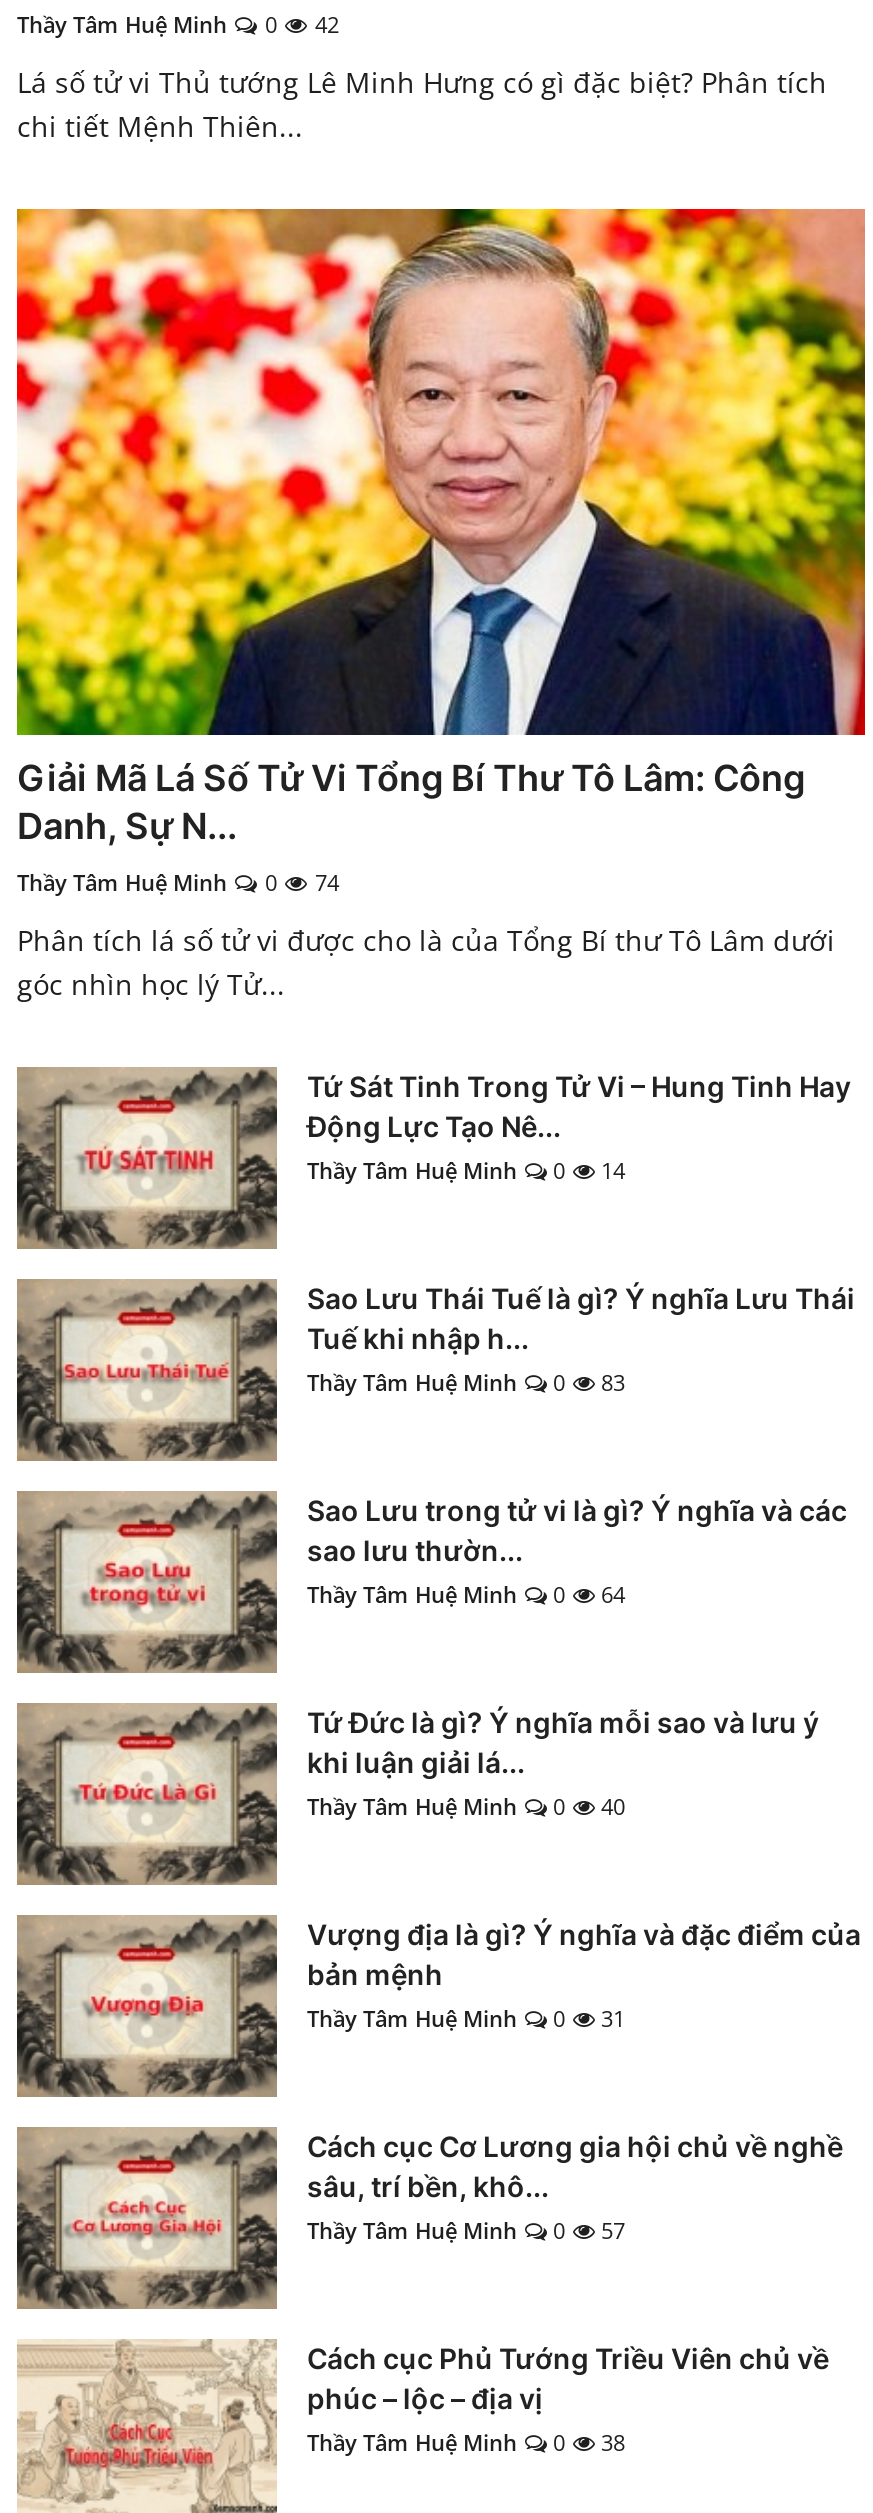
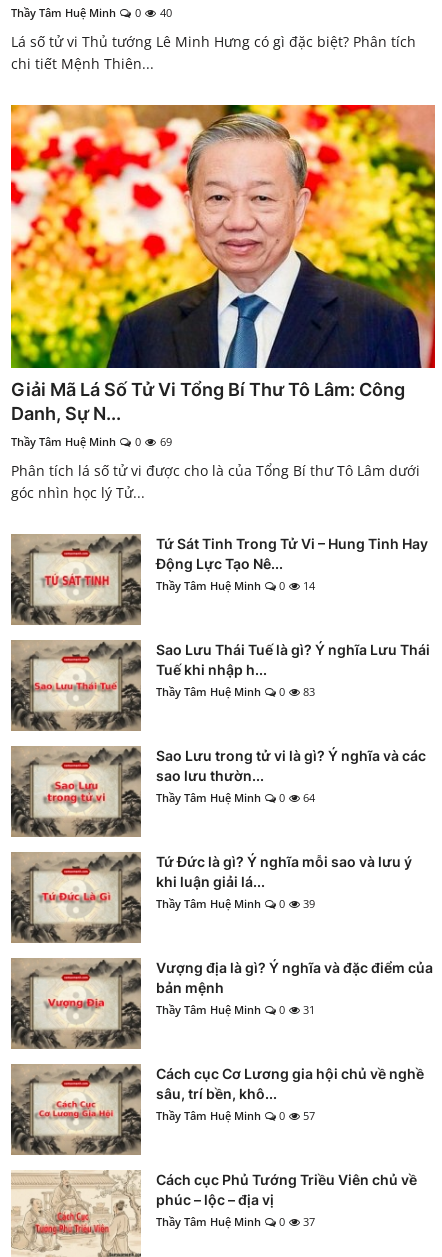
- Thầy Tâm Huệ Minh 0 42
+ Thầy Tâm Huệ Minh 0 40

- Thầy Tâm Huệ Minh 0 74
+ Thầy Tâm Huệ Minh 0 69

- Thầy Tâm Huệ Minh 0 40
+ Thầy Tâm Huệ Minh 0 39

- Thầy Tâm Huệ Minh 0 38
+ Thầy Tâm Huệ Minh 0 37
